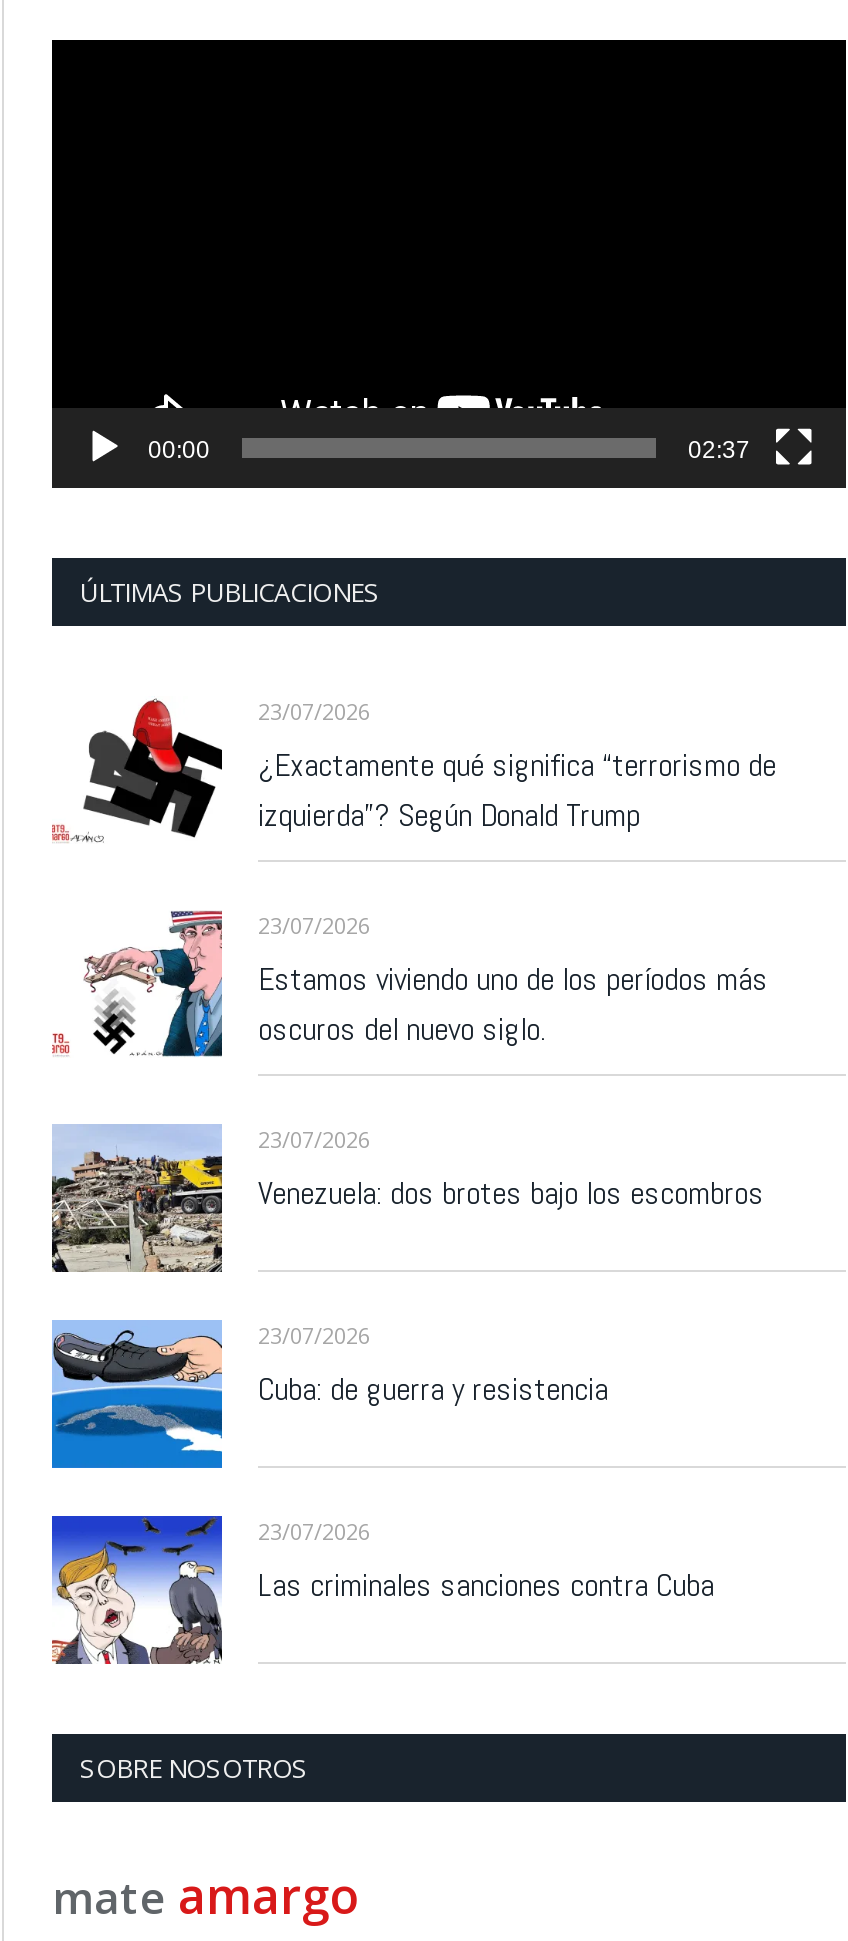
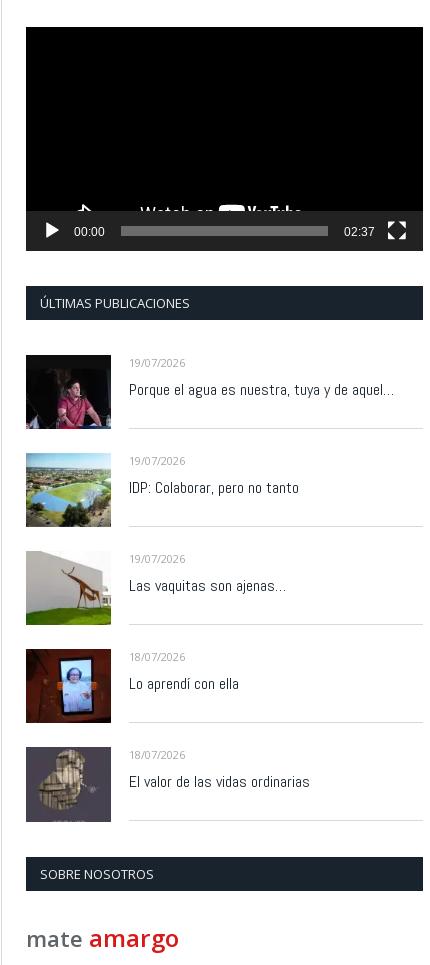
- [image]
- 23/07/2026
- ¿Exactamente qué significa “terrorismo de
- izquierda”? Según Donald Trump
+ [image]
+ 19/07/2026
+ Porque el agua es nuestra, tuya y de aquel…

- [image]
- 23/07/2026
- Estamos viviendo uno de los períodos más
- oscuros del nuevo siglo.
+ [image]
+ 19/07/2026
+ IDP: Colaborar, pero no tanto

- [image]
- 23/07/2026
- Venezuela: dos brotes bajo los escombros
+ [image]
+ 19/07/2026
+ Las vaquitas son ajenas…

- [image]
- 23/07/2026
- Cuba: de guerra y resistencia
+ [image]
+ 18/07/2026
+ Lo aprendí con ella

- [image]
- 23/07/2026
- Las criminales sanciones contra Cuba
+ [image]
+ 18/07/2026
+ El valor de las vidas ordinarias
